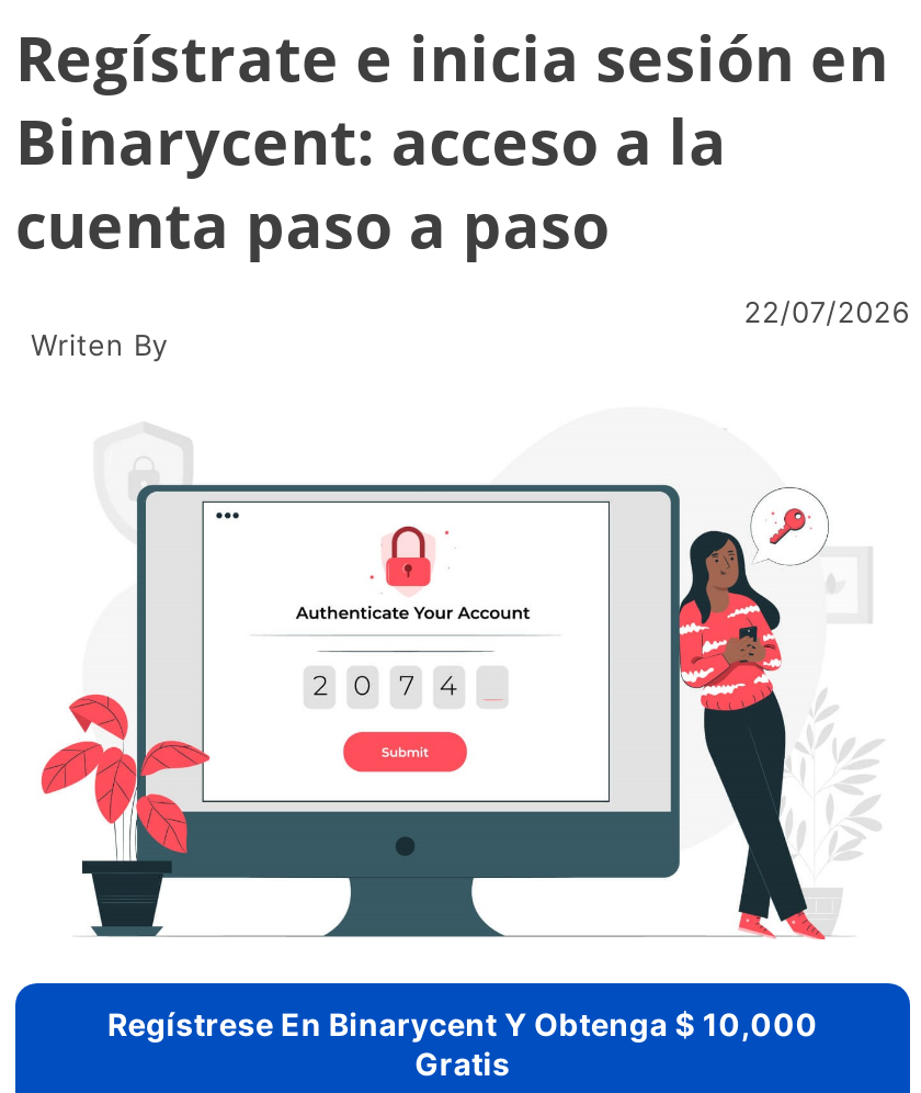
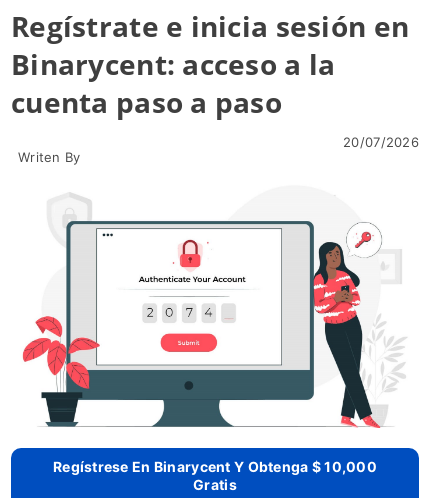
- 22/07/2026
+ 20/07/2026
